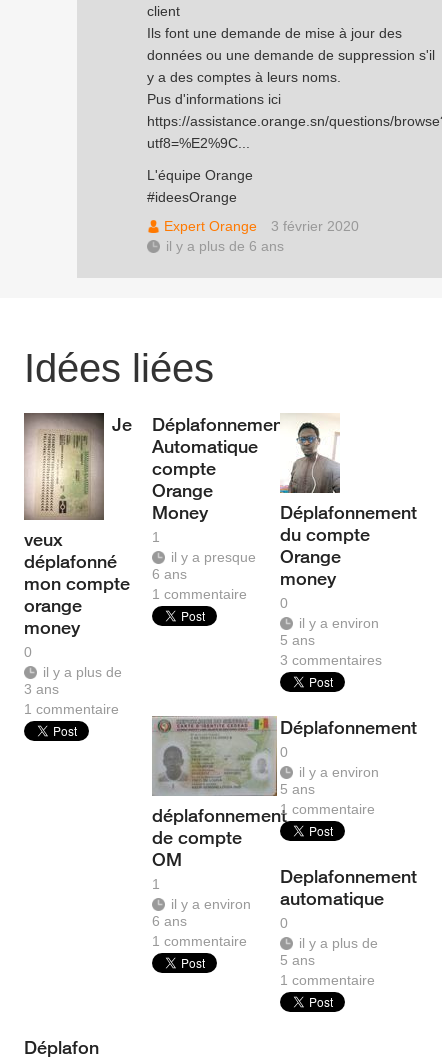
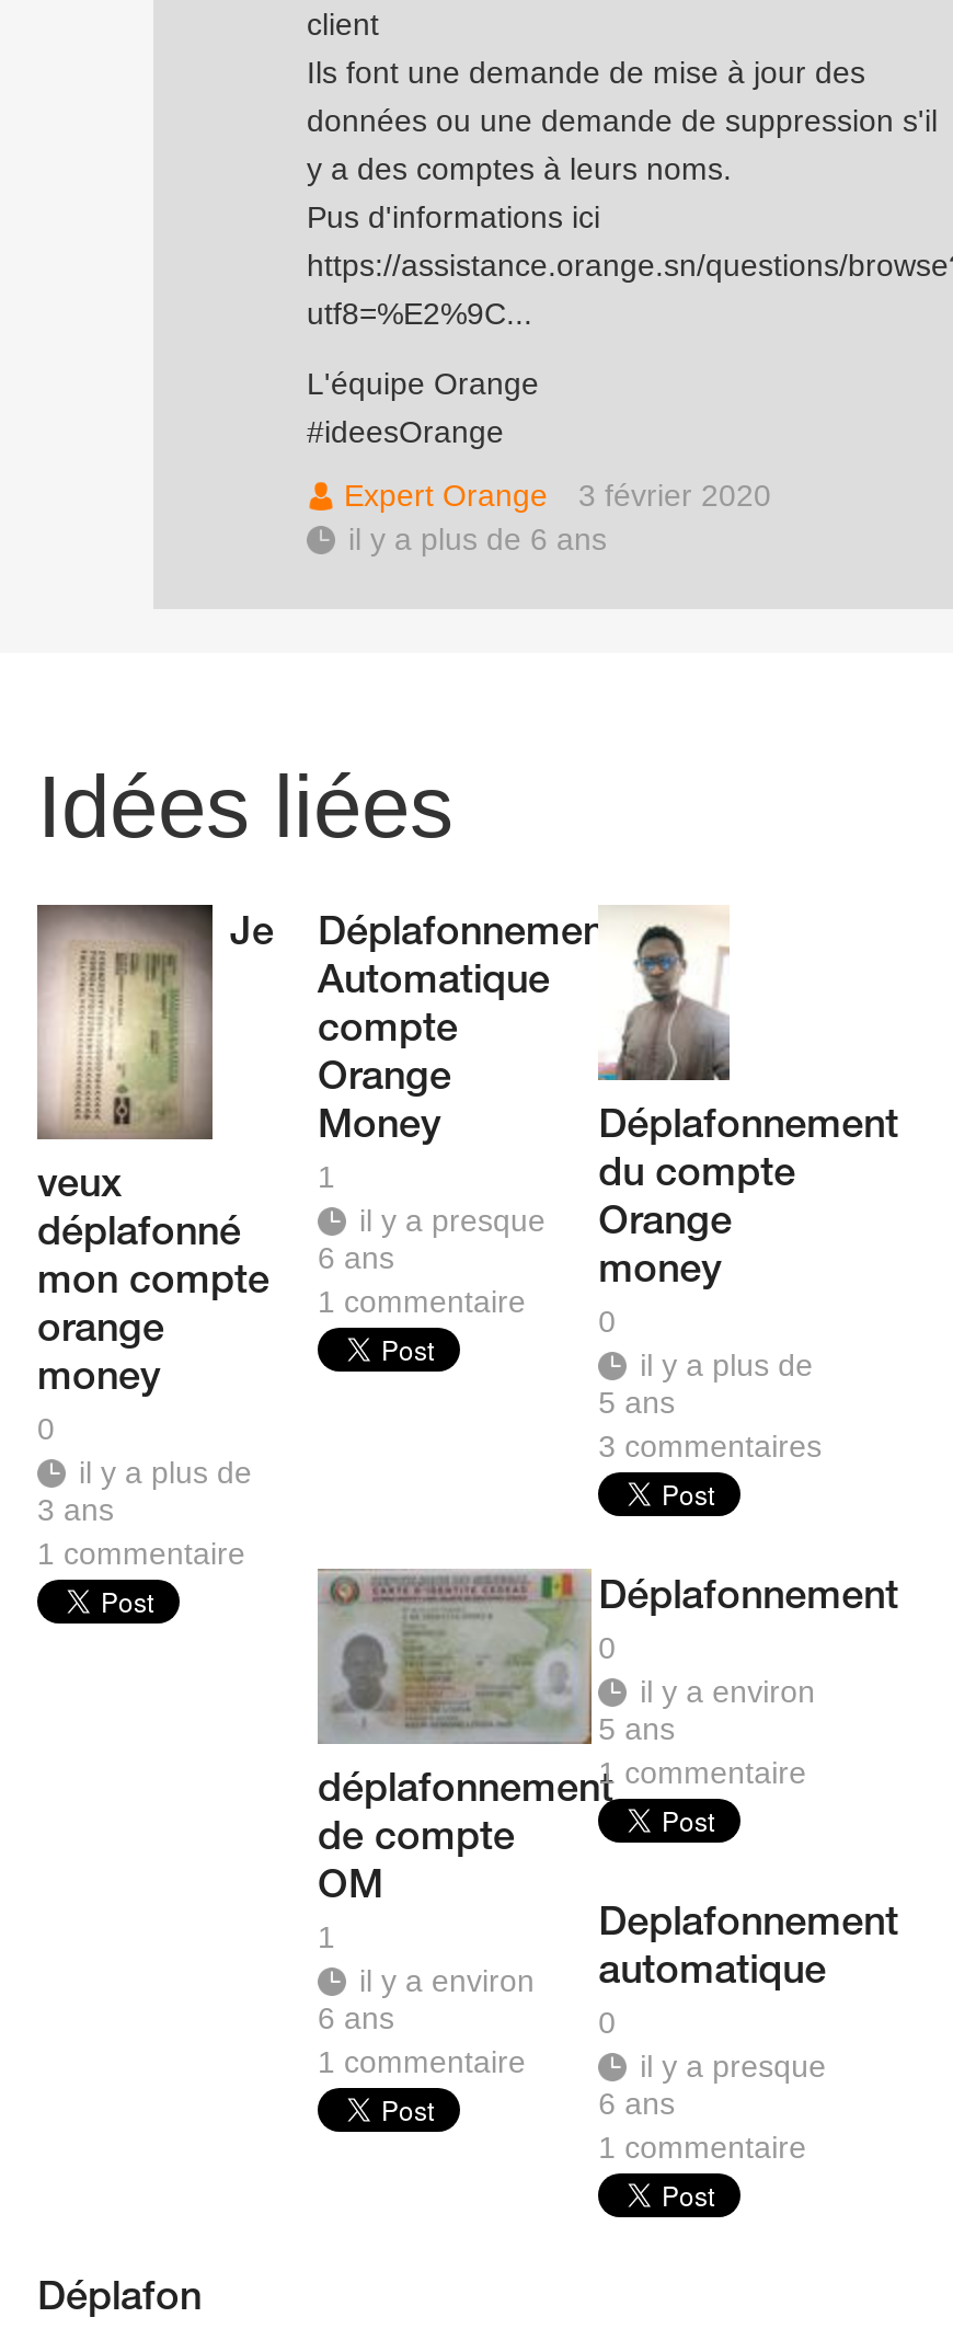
- il y a environ
+ il y a plus de

- il y a plus de
- 5 ans
+ il y a presque
+ 6 ans
